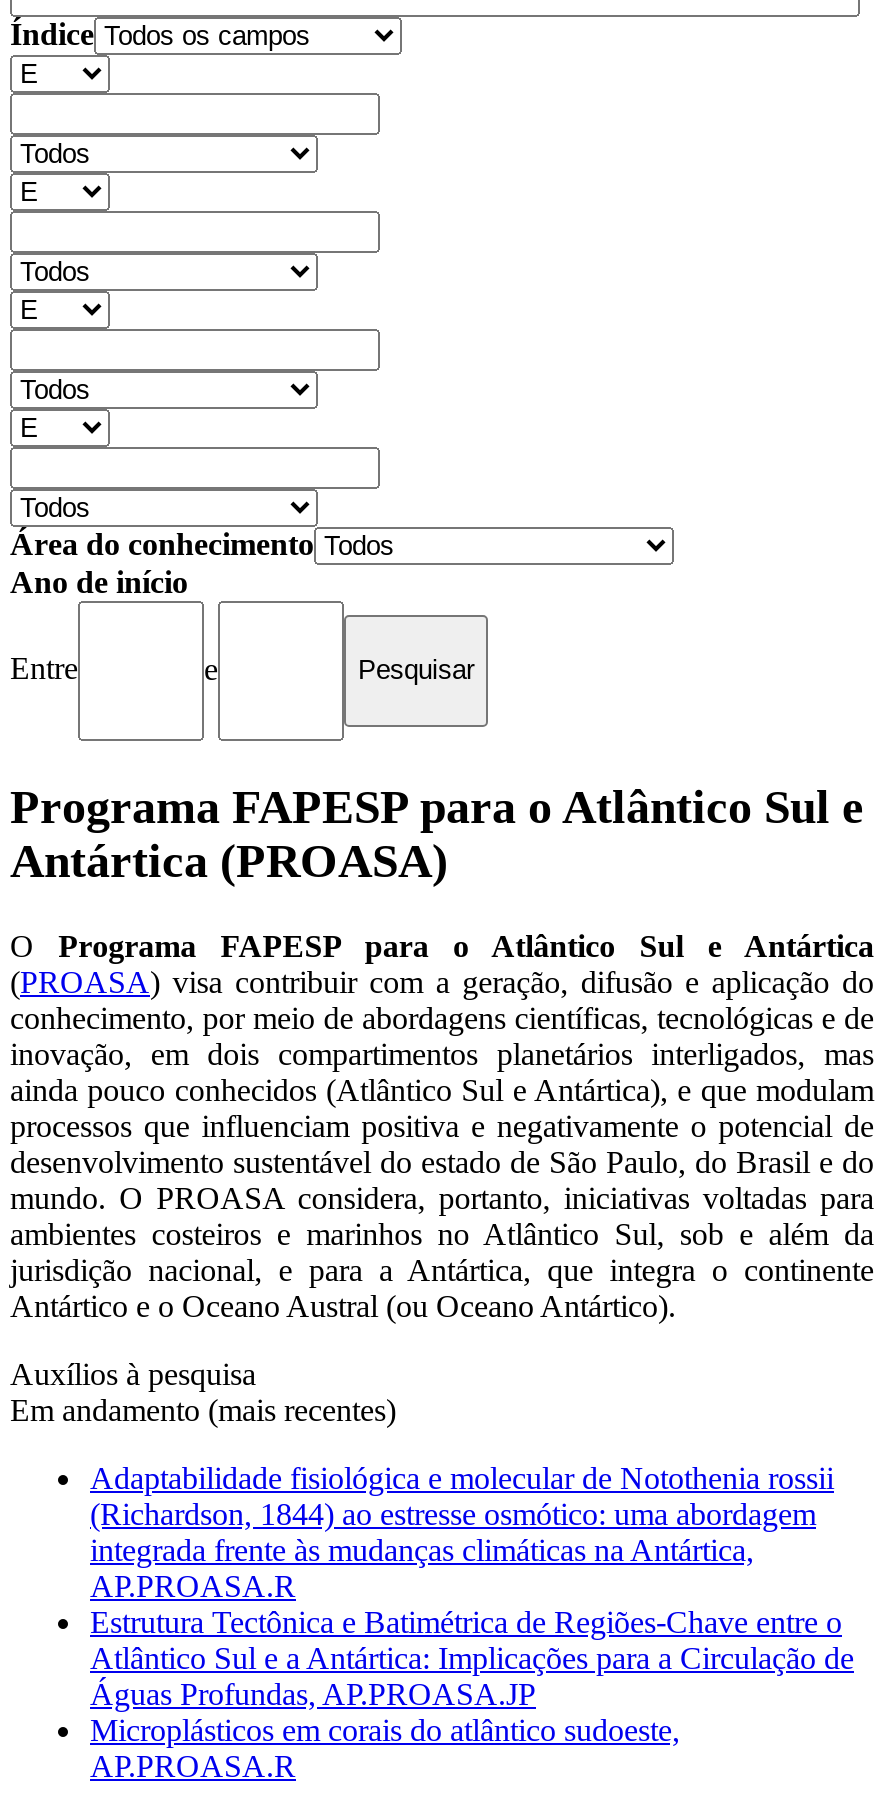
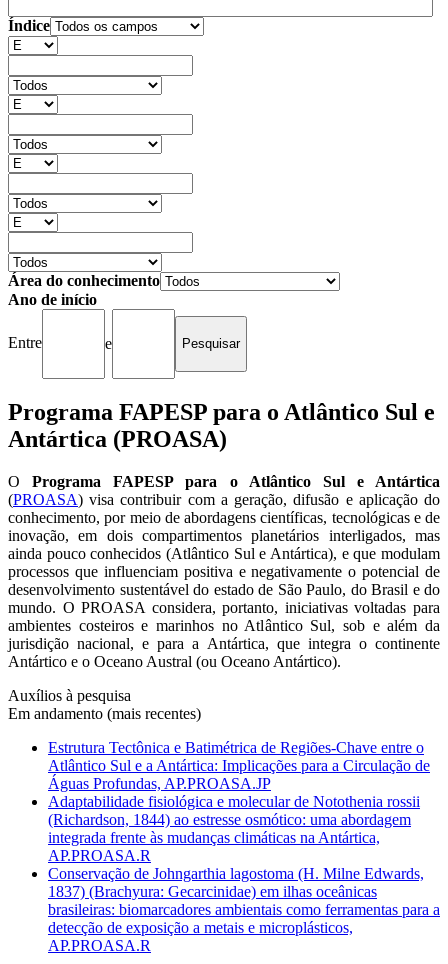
moved up: Estrutura Tectônica e Batimétrica de Regiões-Chave entre o | Atlântico Sul e a Antártica: Implicações para a Circulação de | Águas Profundas, AP.PROASA.JP

- Microplásticos em corais do atlântico sudoeste,
+ Conservação de Johngarthia lagostoma (H. Milne Edwards,
+ 1837) (Brachyura: Gecarcinidae) em ilhas oceânicas
+ brasileiras: biomarcadores ambientais como ferramentas para a
+ detecção de exposição a metais e microplásticos,
